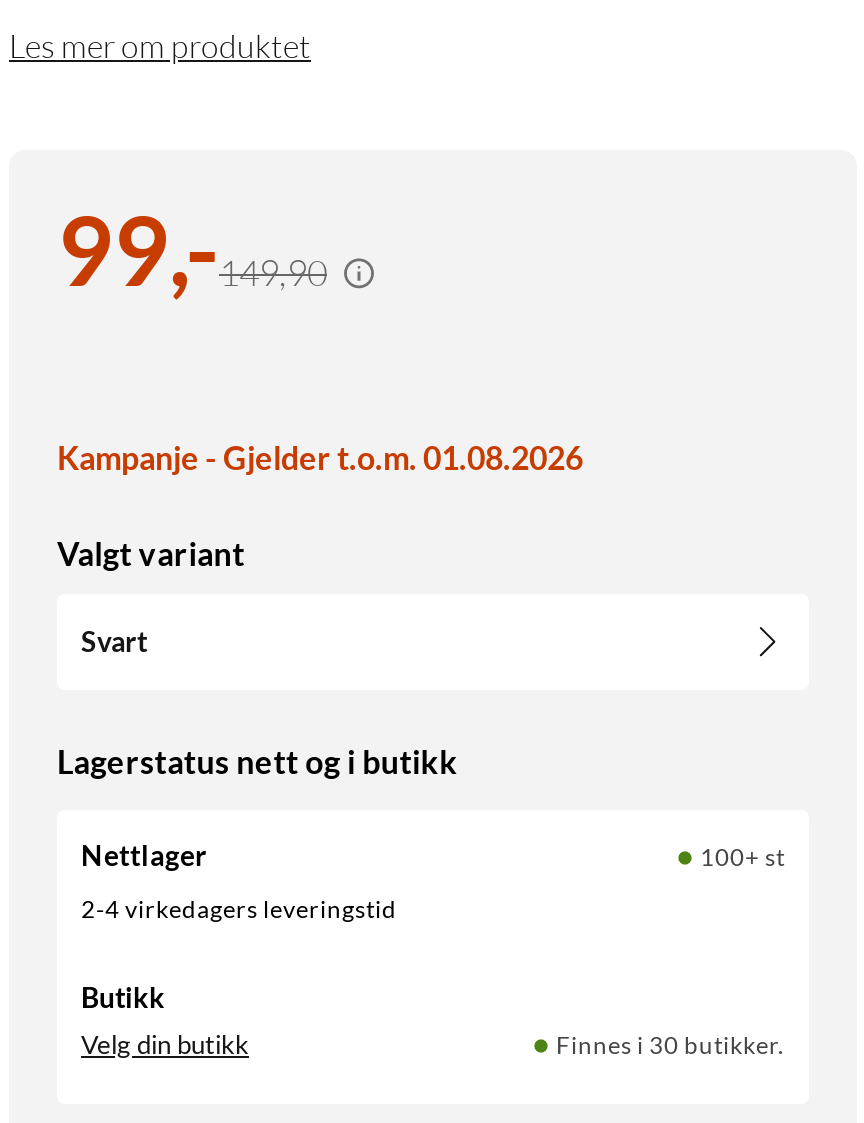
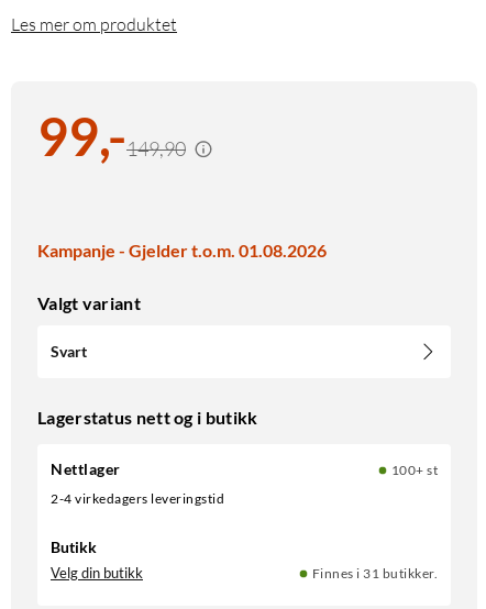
- Finnes i 30 butikker.
+ Finnes i 31 butikker.
